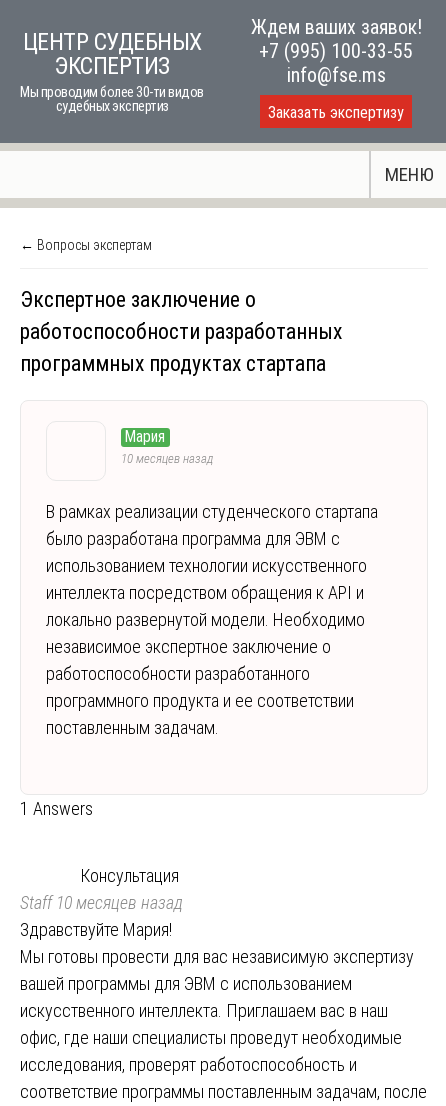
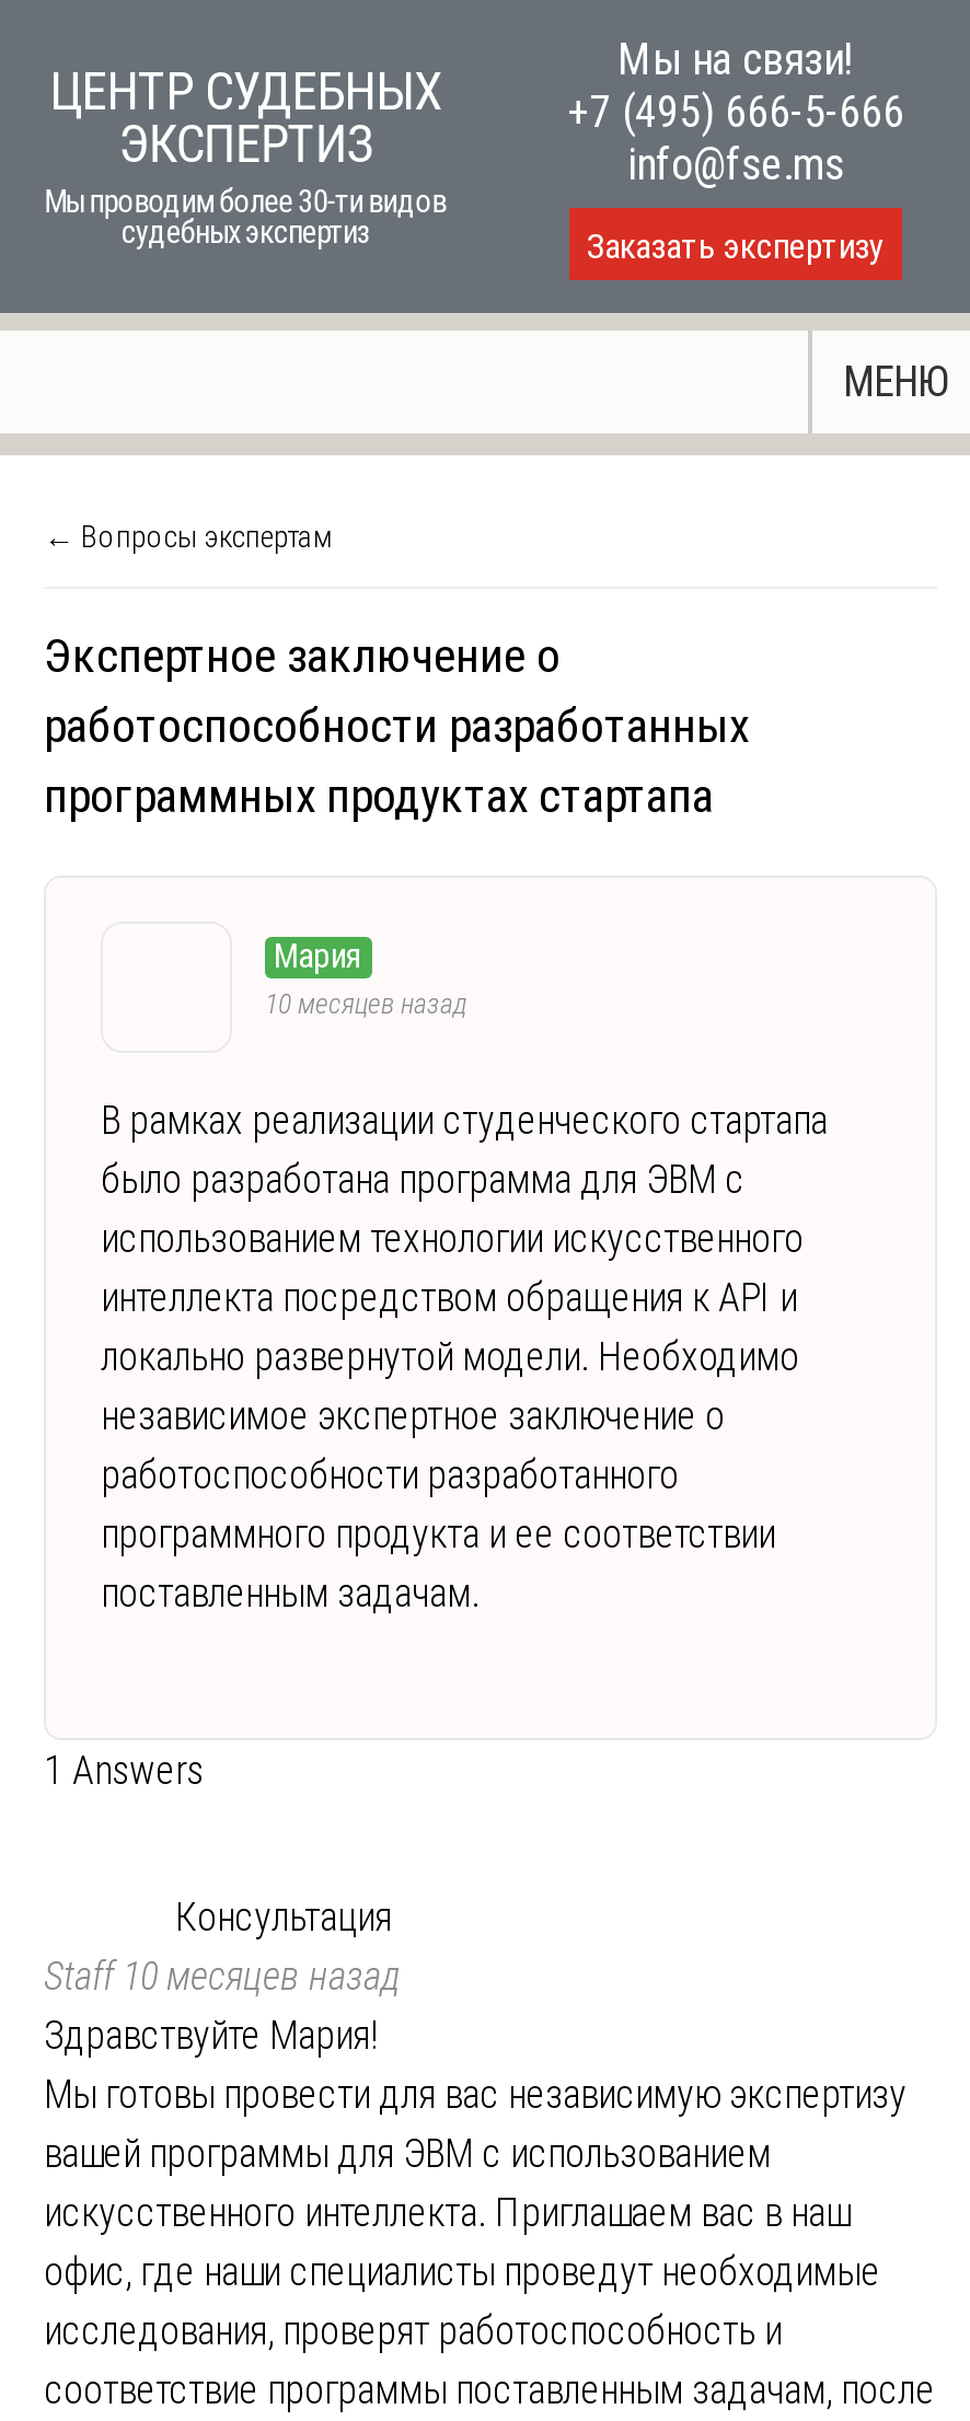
- Ждем ваших заявок!
- +7 (995) 100-33-55
+ Мы на связи!
+ +7 (495) 666-5-666
